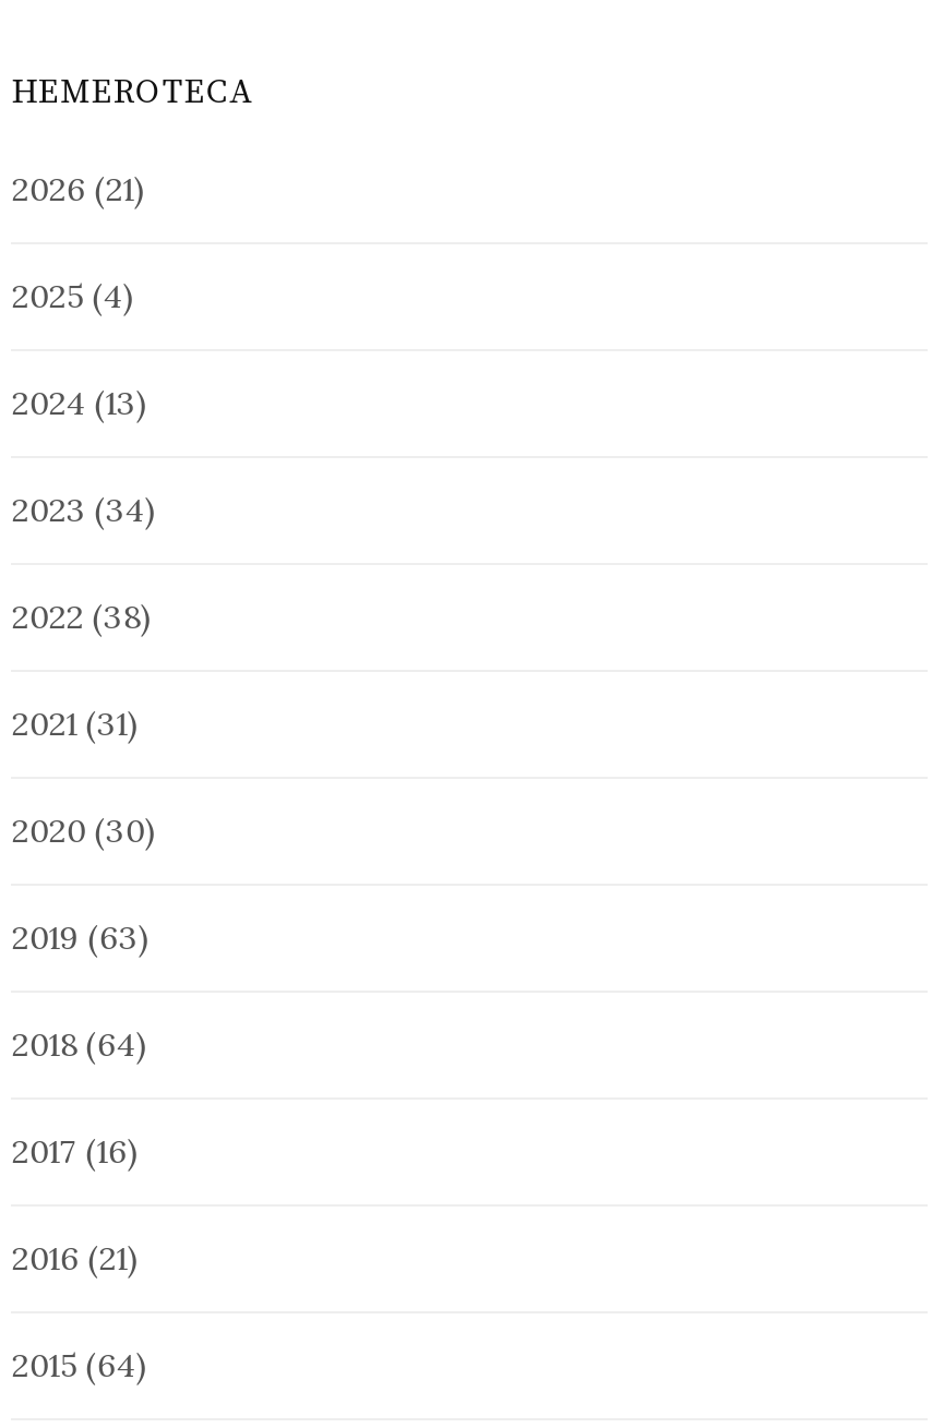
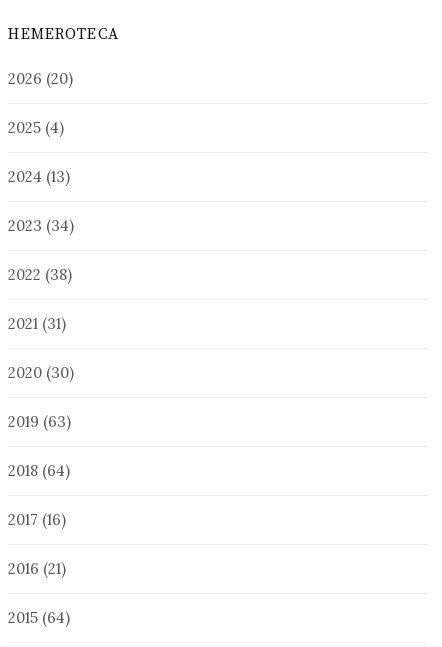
- 2026 (21)
+ 2026 (20)
